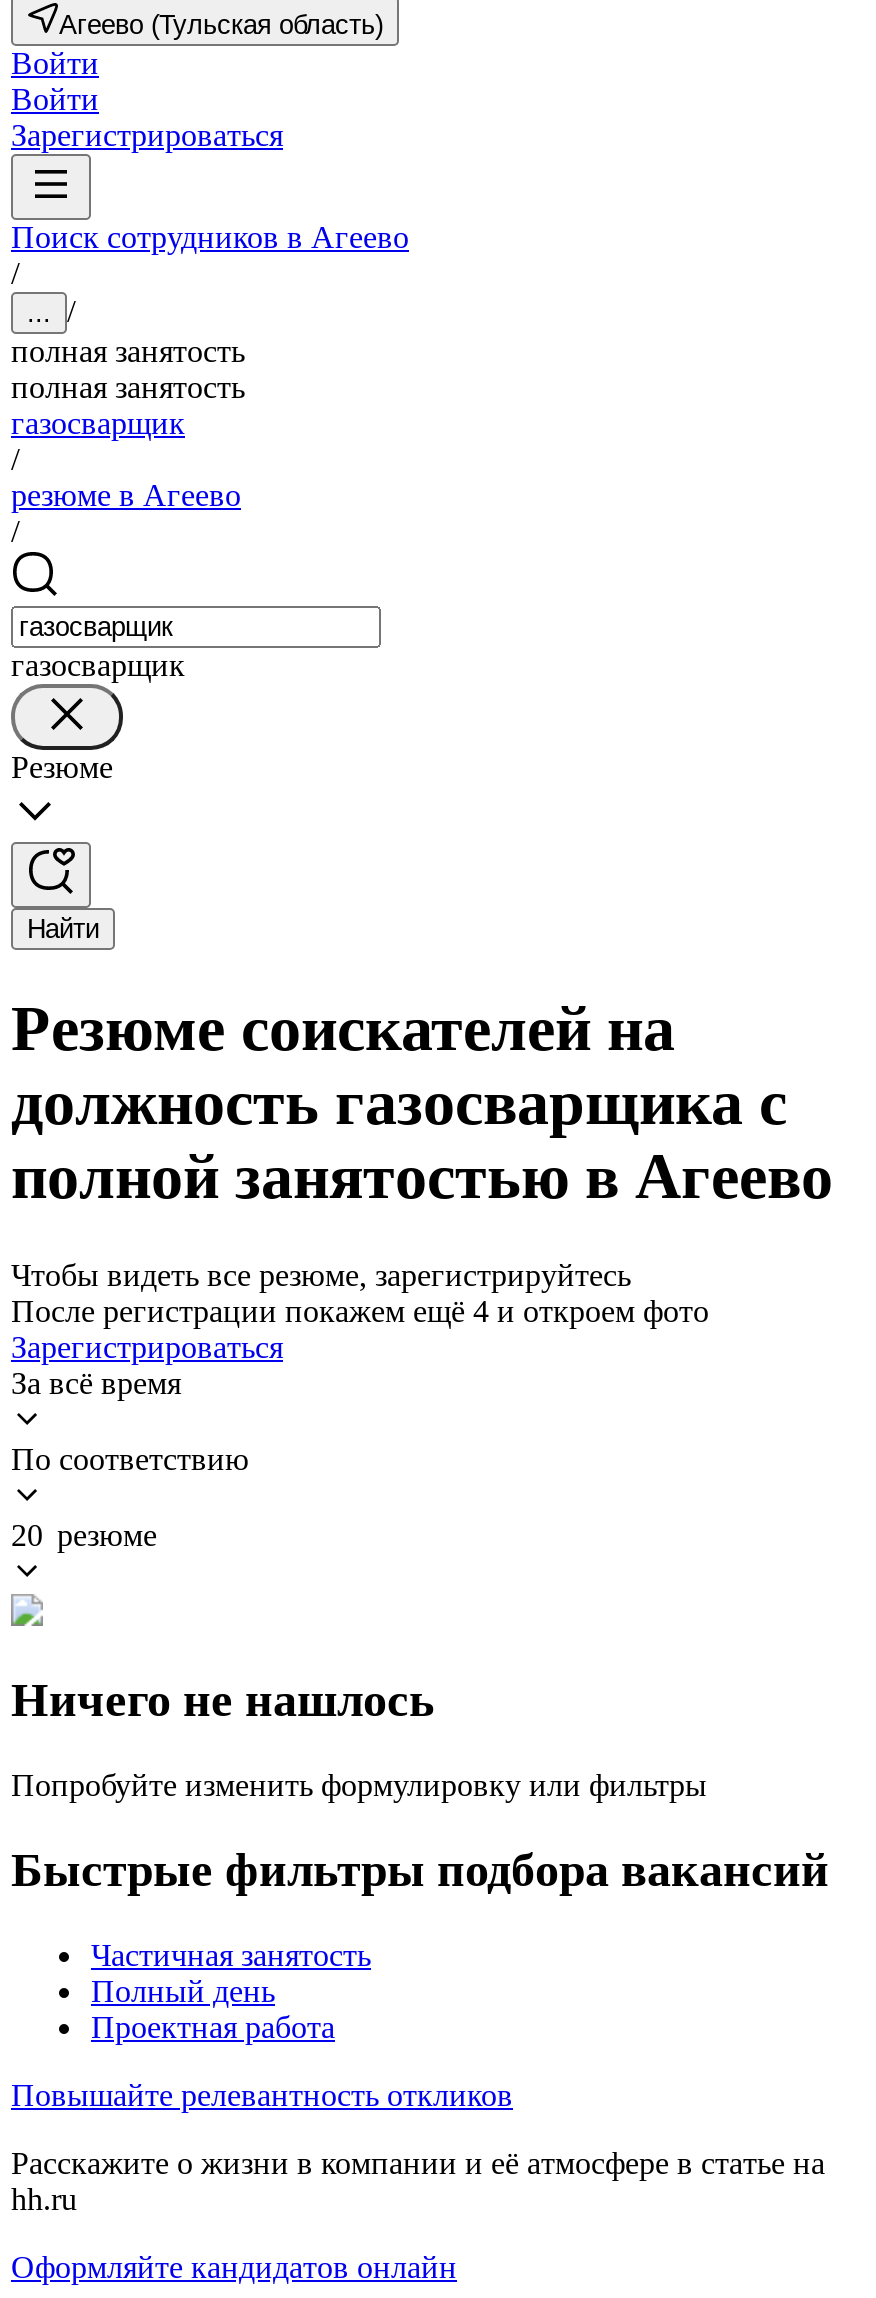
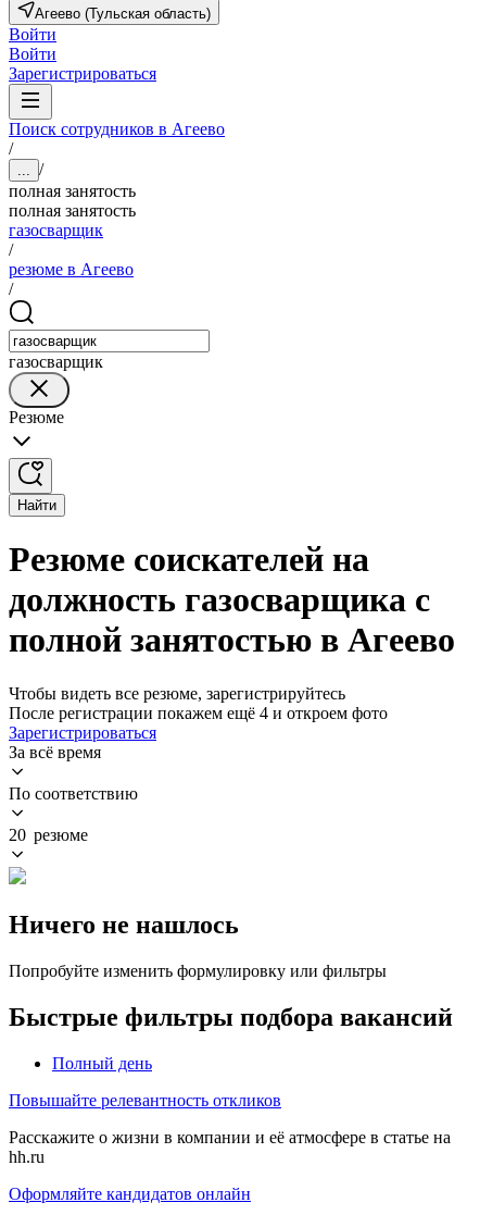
- Частичная занятость

- Проектная работа
